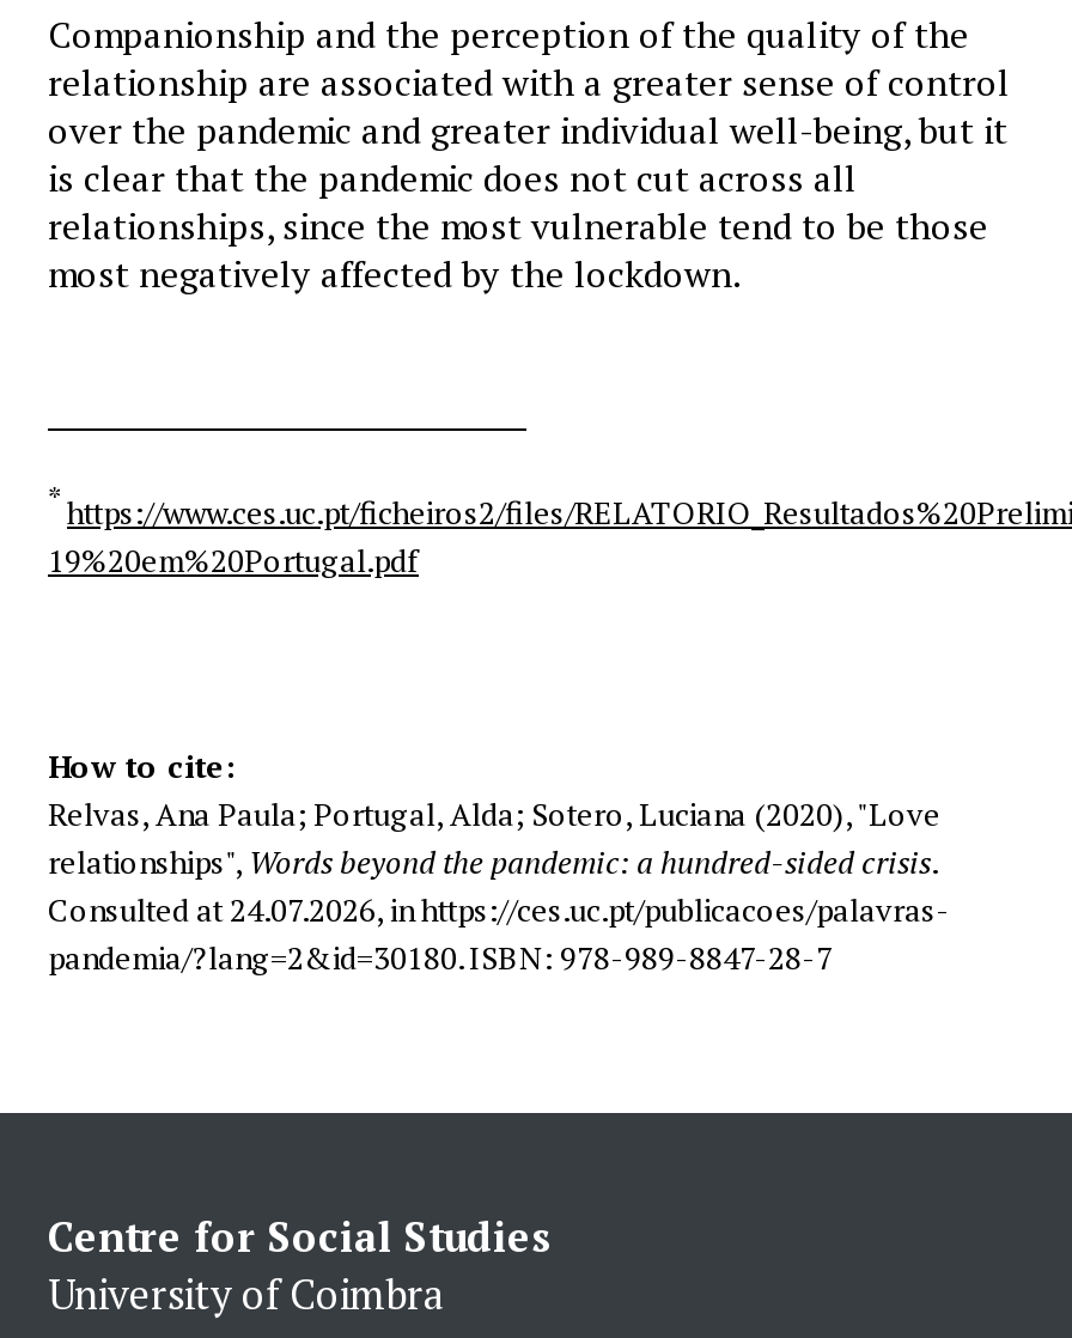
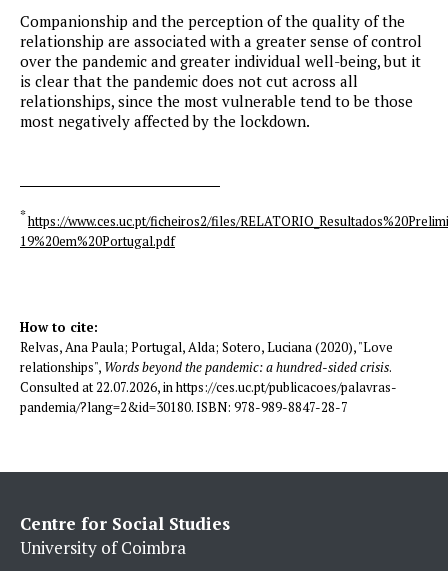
- Consulted at 24.07.2026, in https://ces.uc.pt/publicacoes/palavras-
+ Consulted at 22.07.2026, in https://ces.uc.pt/publicacoes/palavras-
